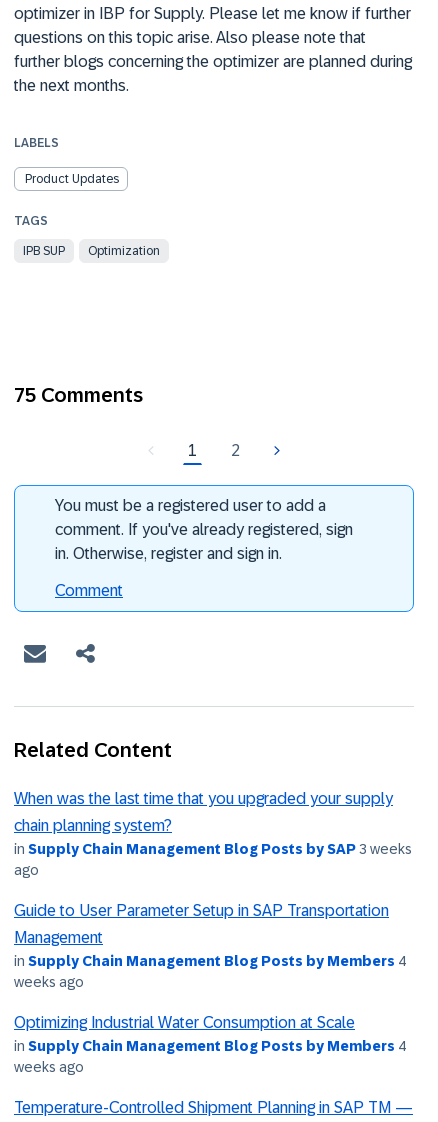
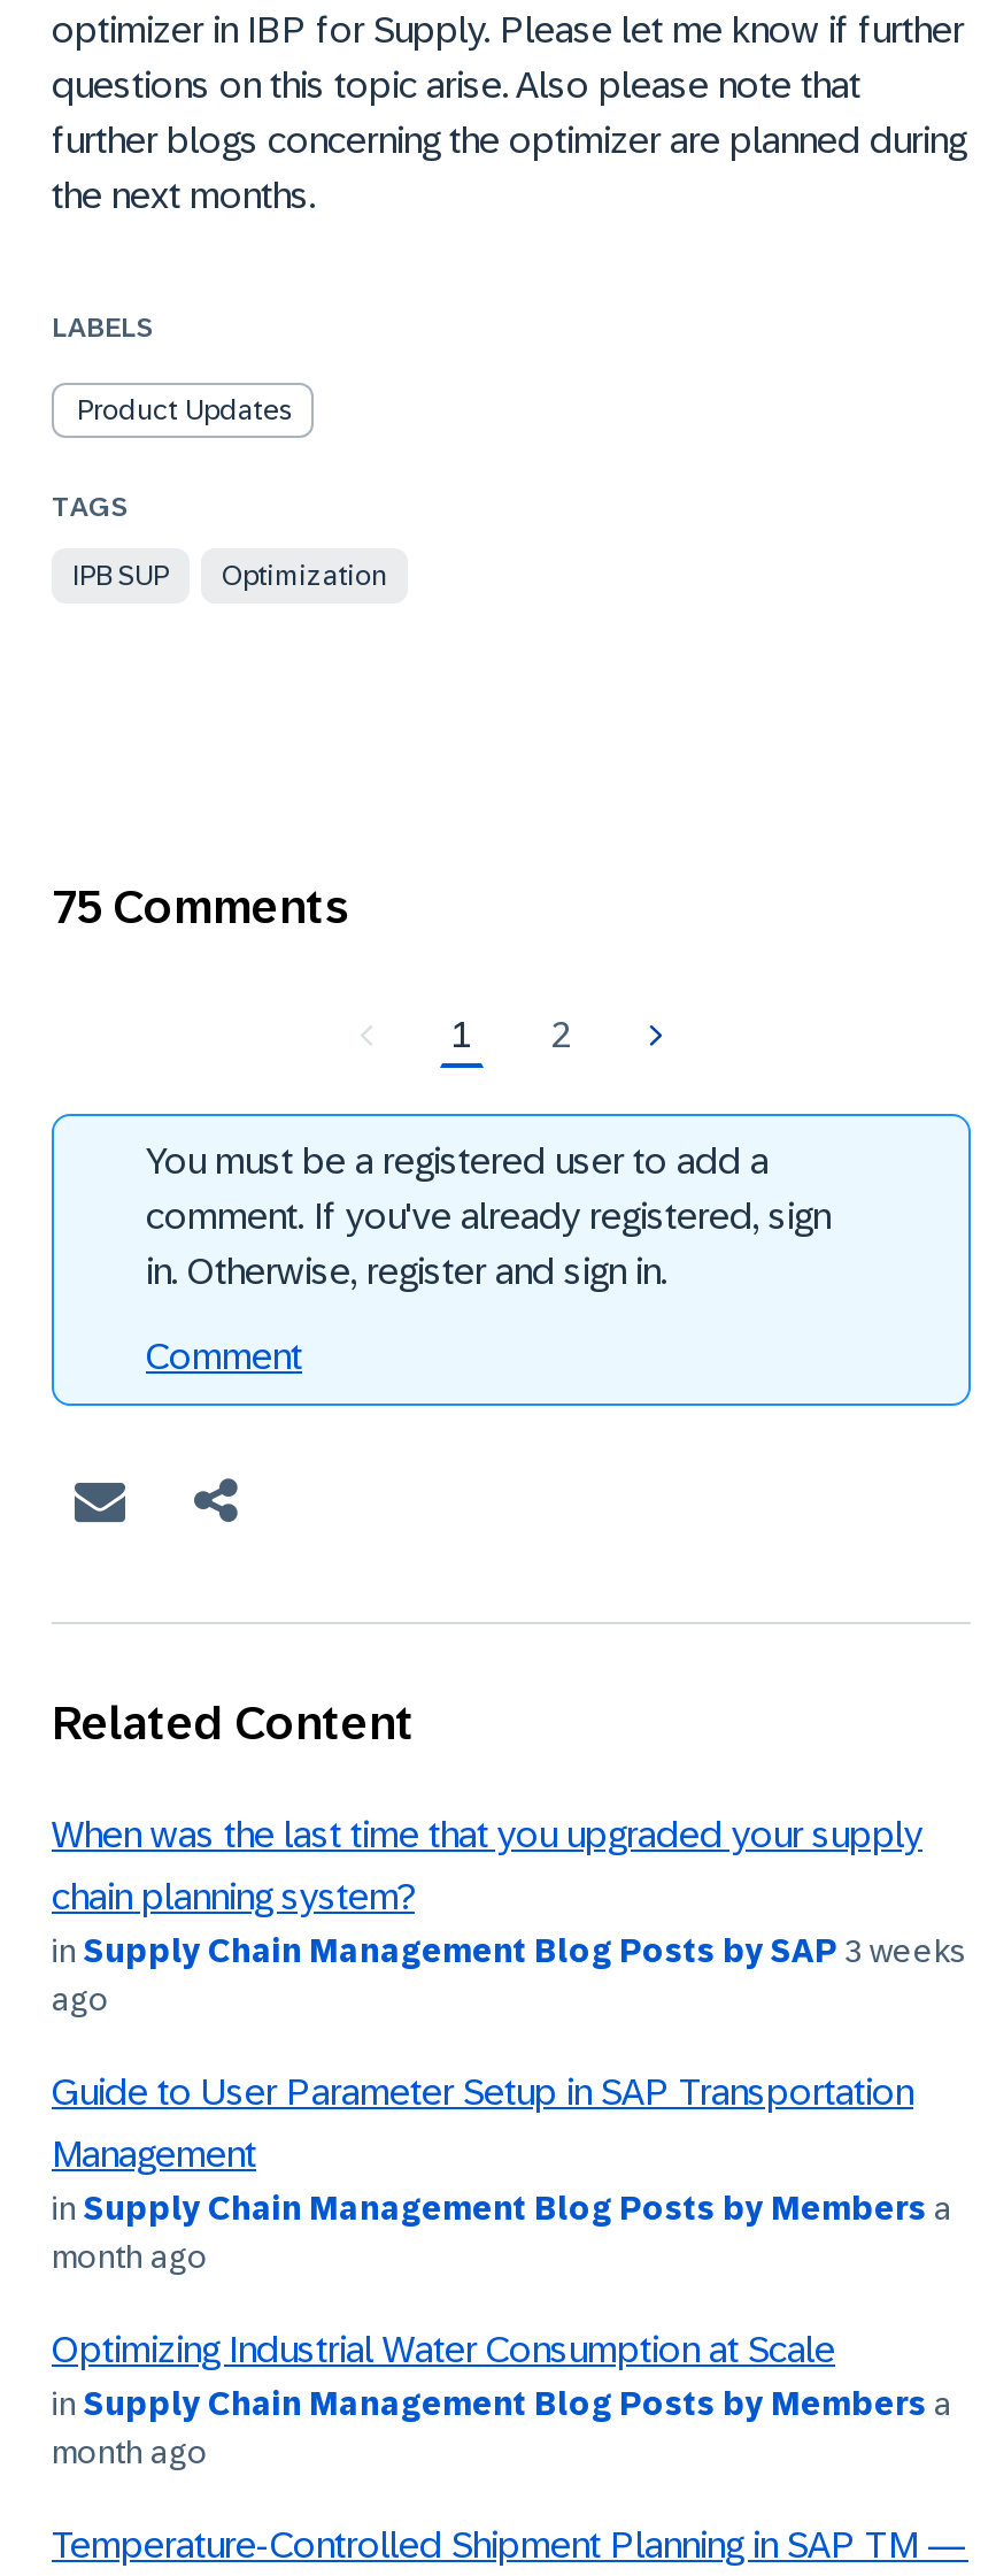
- in Supply Chain Management Blog Posts by Members 4
+ in Supply Chain Management Blog Posts by Members a

- weeks ago
+ month ago

- in Supply Chain Management Blog Posts by Members 4
+ in Supply Chain Management Blog Posts by Members a

- weeks ago
+ month ago
